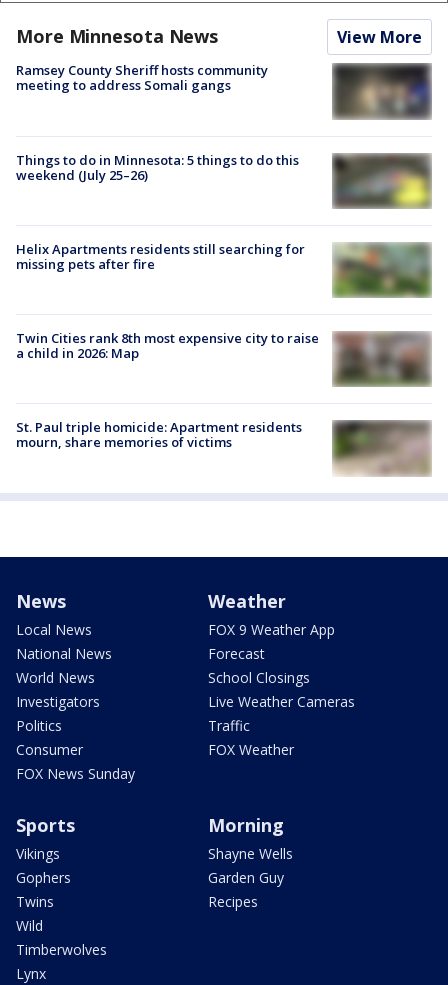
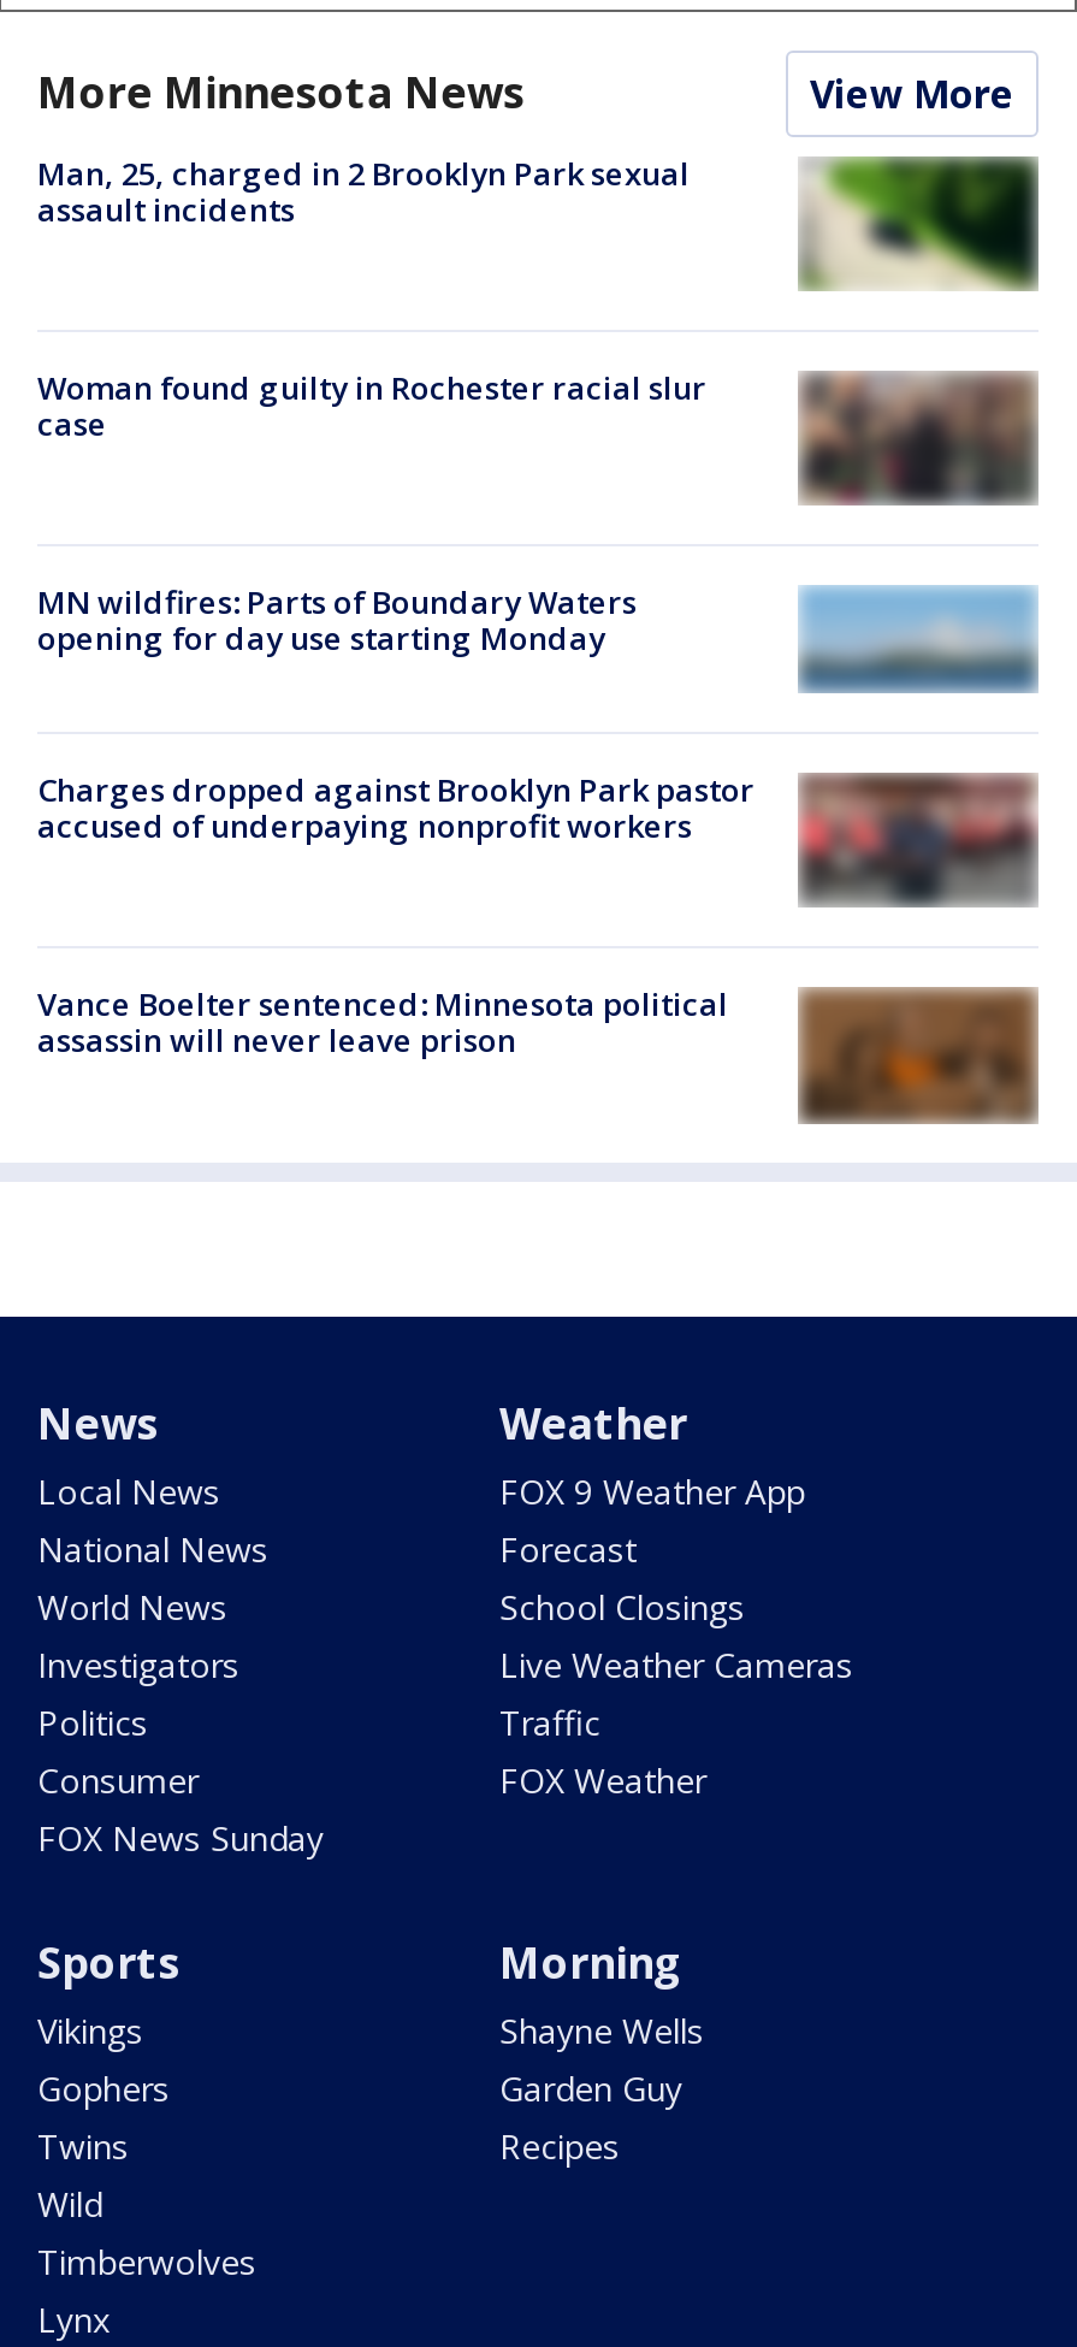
- Ramsey County Sheriff hosts community
- meeting to address Somali gangs
+ Man, 25, charged in 2 Brooklyn Park sexual
+ assault incidents

- [image]
+ [image]

- [image]
- Things to do in Minnesota: 5 things to do this
- weekend (July 25–26)
+ [image]
+ Woman found guilty in Rochester racial slur
+ case

- Helix Apartments residents still searching for
- missing pets after fire
+ MN wildfires: Parts of Boundary Waters
+ opening for day use starting Monday

- [image]
+ [image]

- [image]
- Twin Cities rank 8th most expensive city to raise
- a child in 2026: Map
+ [image]
+ Charges dropped against Brooklyn Park pastor
+ accused of underpaying nonprofit workers

- [image]
- St. Paul triple homicide: Apartment residents
- mourn, share memories of victims
+ [image]
+ Vance Boelter sentenced: Minnesota political
+ assassin will never leave prison
